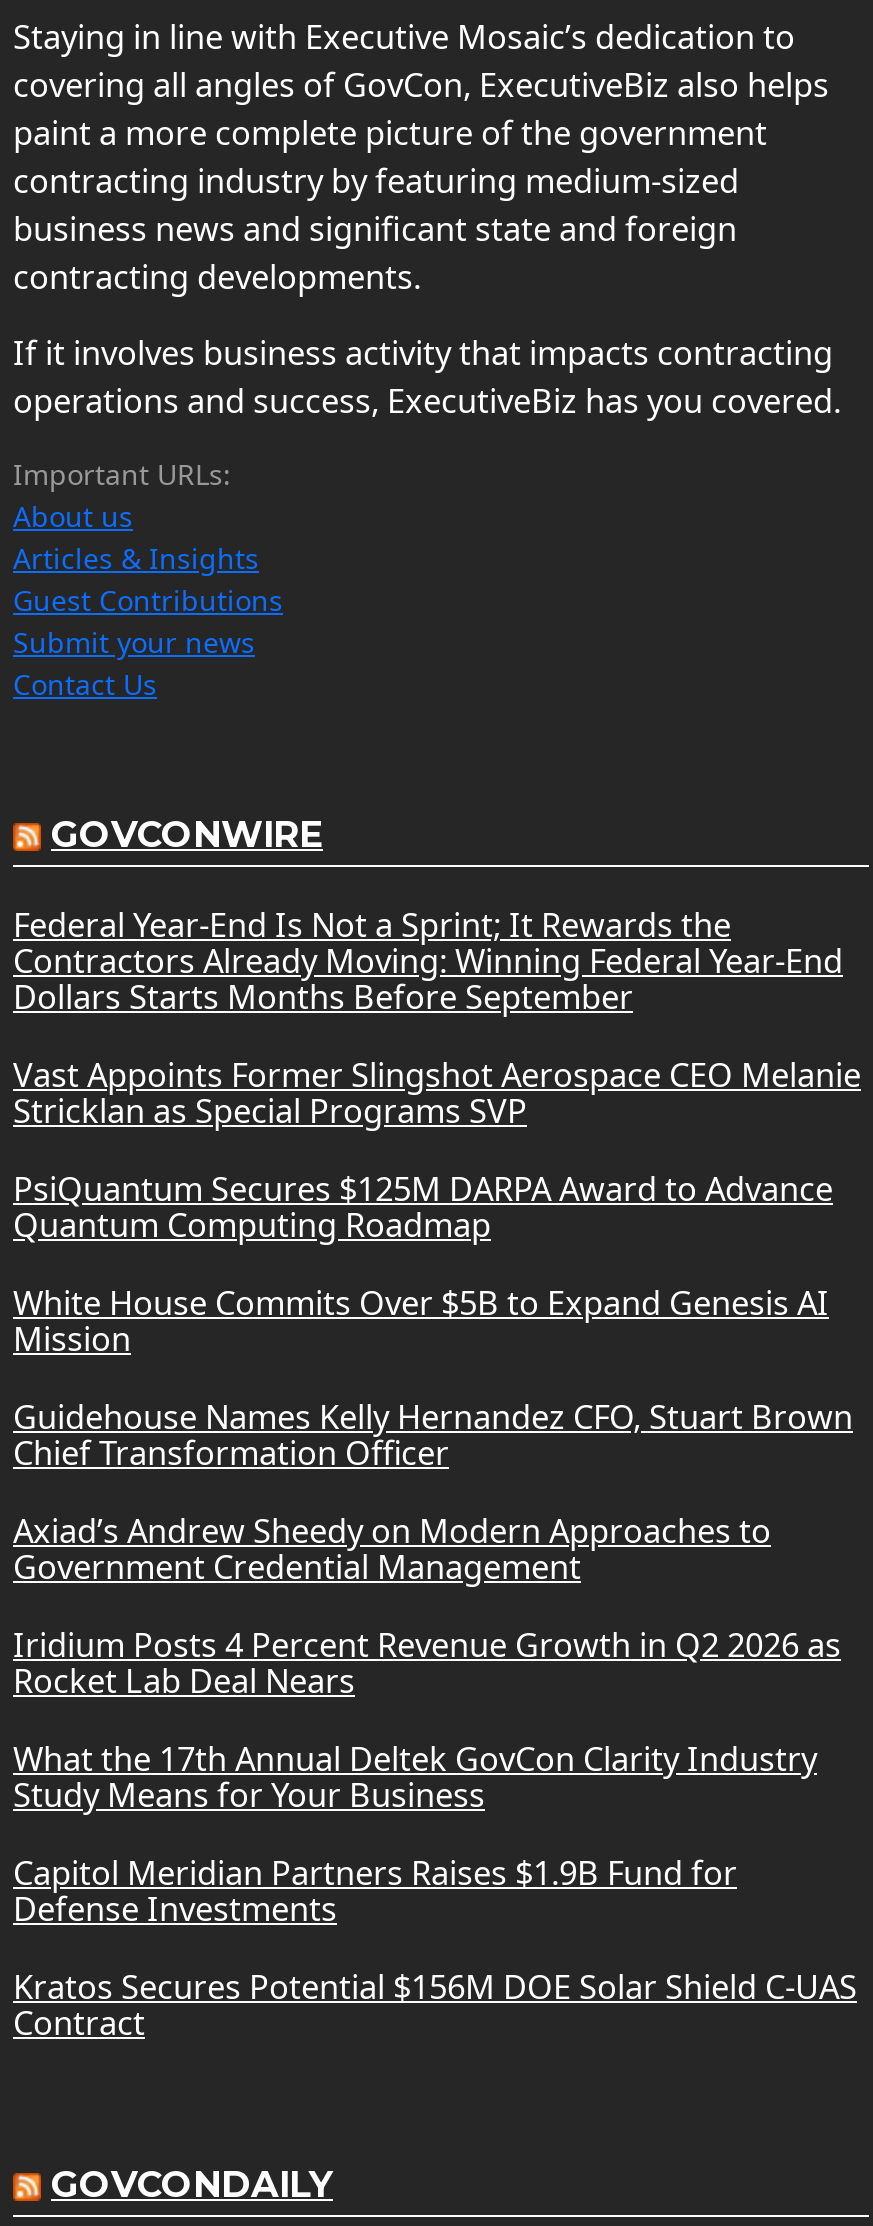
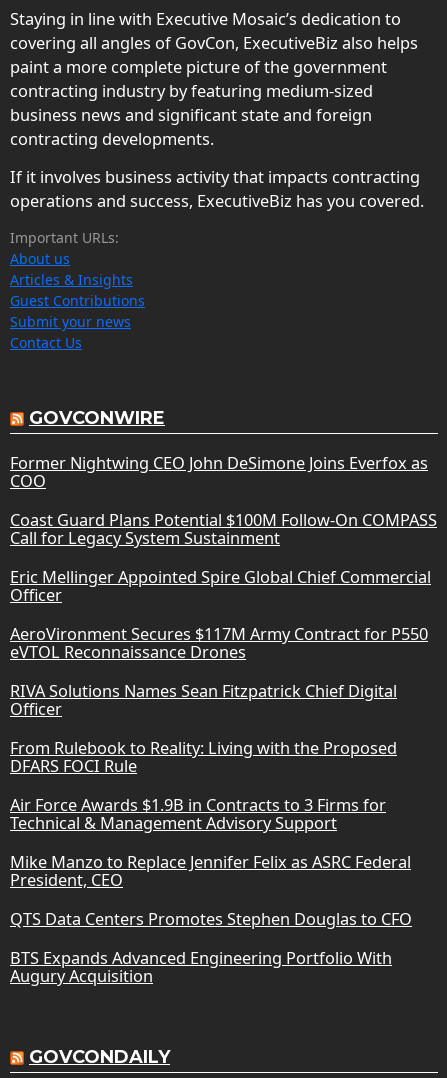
- Federal Year-End Is Not a Sprint; It Rewards the
- Contractors Already Moving: Winning Federal Year-End
- Dollars Starts Months Before September
+ Former Nightwing CEO John DeSimone Joins Everfox as
+ COO

- Vast Appoints Former Slingshot Aerospace CEO Melanie
- Stricklan as Special Programs SVP
+ Coast Guard Plans Potential $100M Follow-On COMPASS
+ Call for Legacy System Sustainment

- PsiQuantum Secures $125M DARPA Award to Advance
- Quantum Computing Roadmap
+ Eric Mellinger Appointed Spire Global Chief Commercial
+ Officer

- White House Commits Over $5B to Expand Genesis AI
- Mission
+ AeroVironment Secures $117M Army Contract for P550
+ eVTOL Reconnaissance Drones

- Guidehouse Names Kelly Hernandez CFO, Stuart Brown
- Chief Transformation Officer
+ RIVA Solutions Names Sean Fitzpatrick Chief Digital
+ Officer

- Axiad’s Andrew Sheedy on Modern Approaches to
- Government Credential Management
+ From Rulebook to Reality: Living with the Proposed
+ DFARS FOCI Rule

- Iridium Posts 4 Percent Revenue Growth in Q2 2026 as
- Rocket Lab Deal Nears
+ Air Force Awards $1.9B in Contracts to 3 Firms for
+ Technical & Management Advisory Support

- What the 17th Annual Deltek GovCon Clarity Industry
- Study Means for Your Business
+ Mike Manzo to Replace Jennifer Felix as ASRC Federal
+ President, CEO

- Capitol Meridian Partners Raises $1.9B Fund for
- Defense Investments
+ QTS Data Centers Promotes Stephen Douglas to CFO

- Kratos Secures Potential $156M DOE Solar Shield C-UAS
- Contract
+ BTS Expands Advanced Engineering Portfolio With
+ Augury Acquisition
